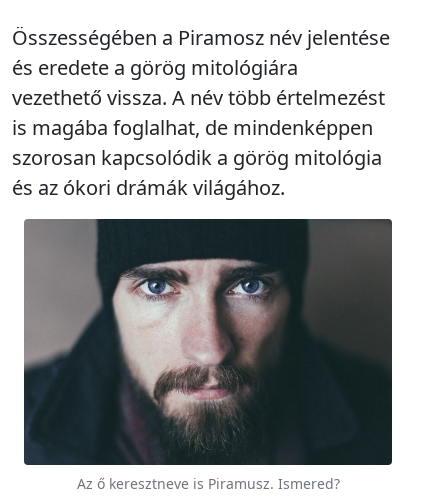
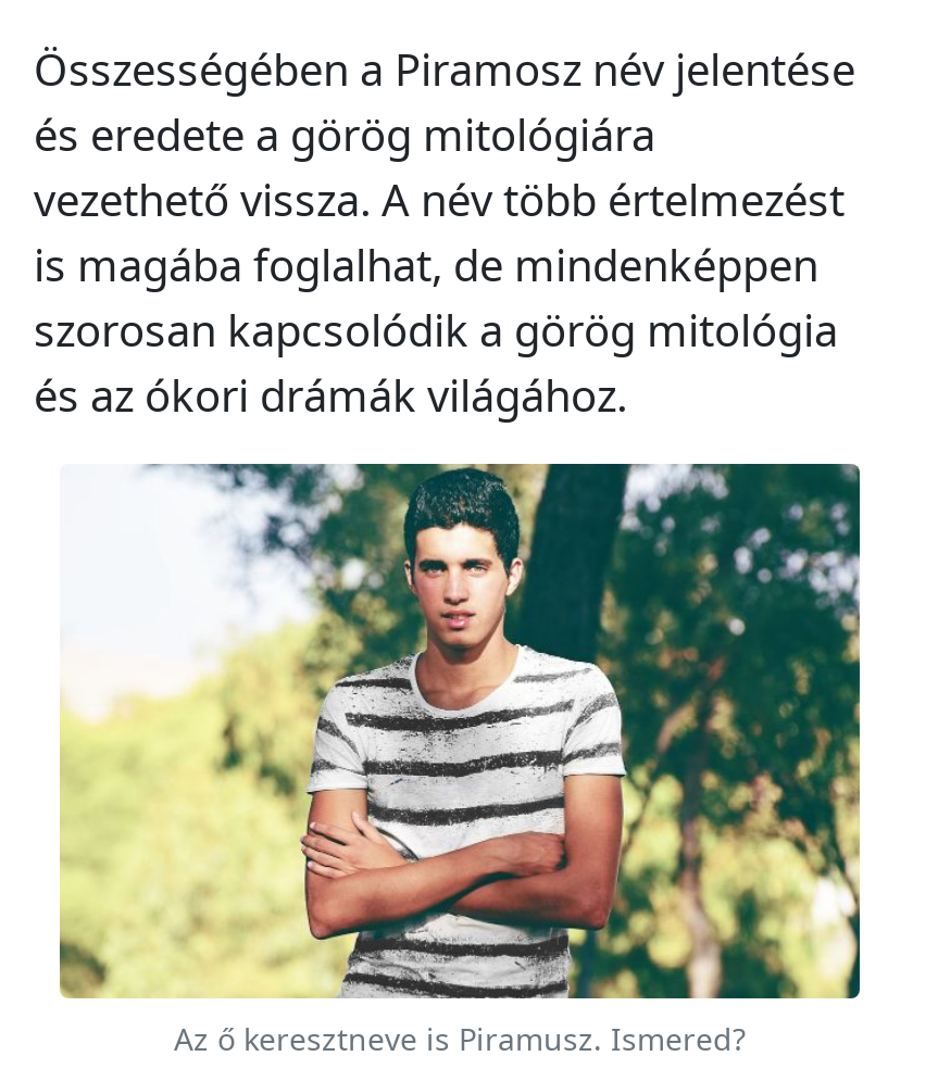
- [image]
+ [image]
